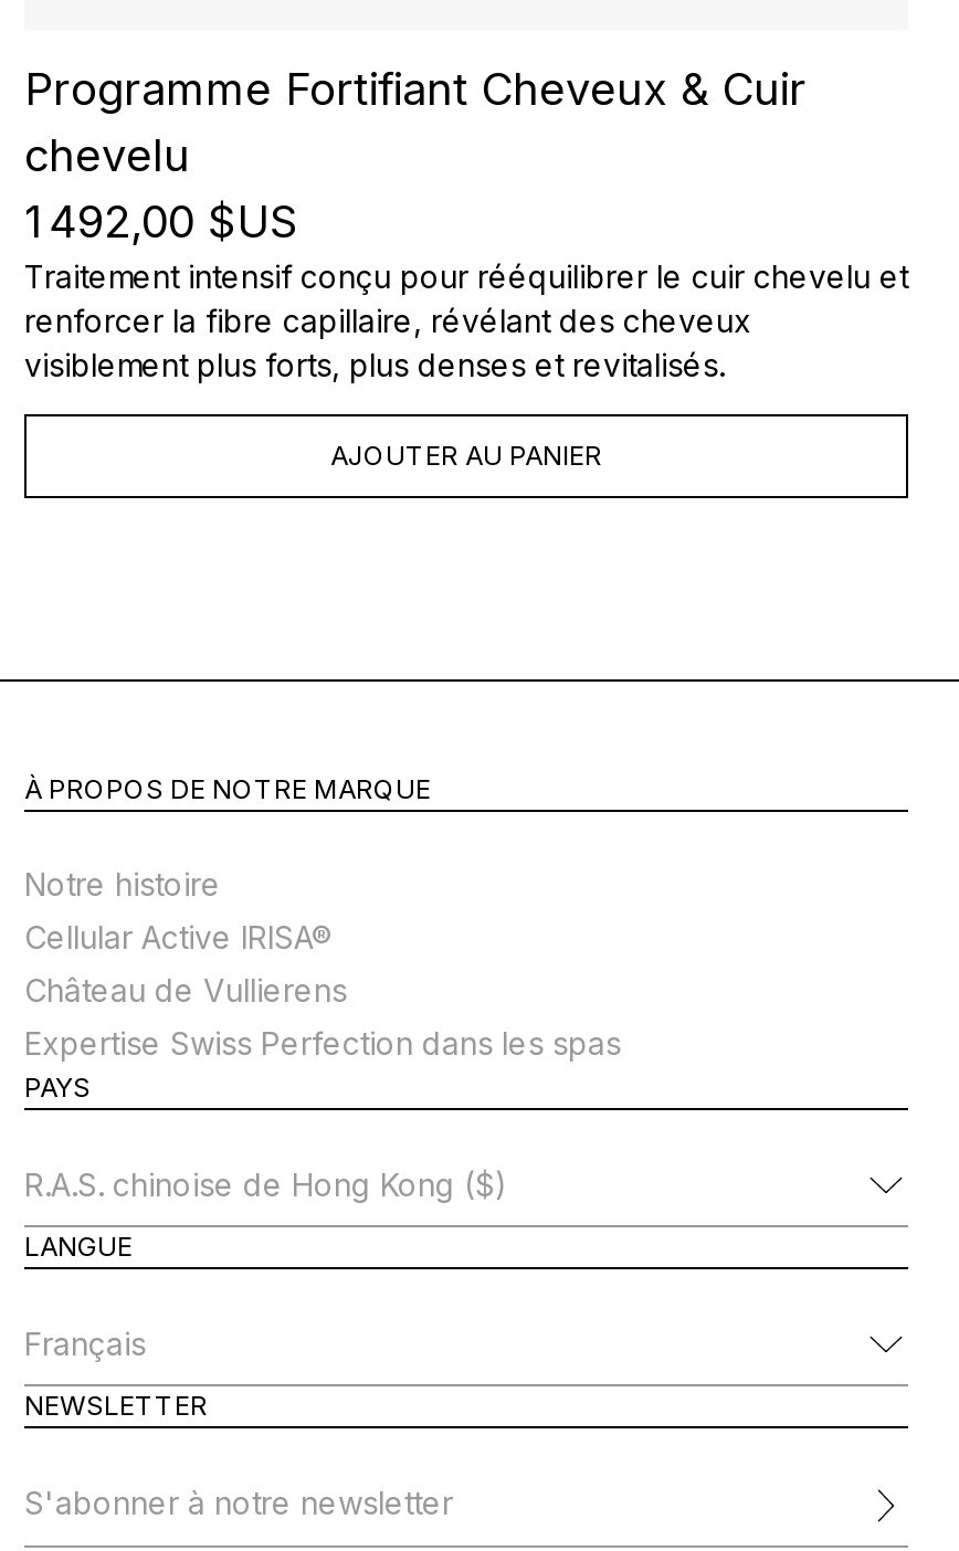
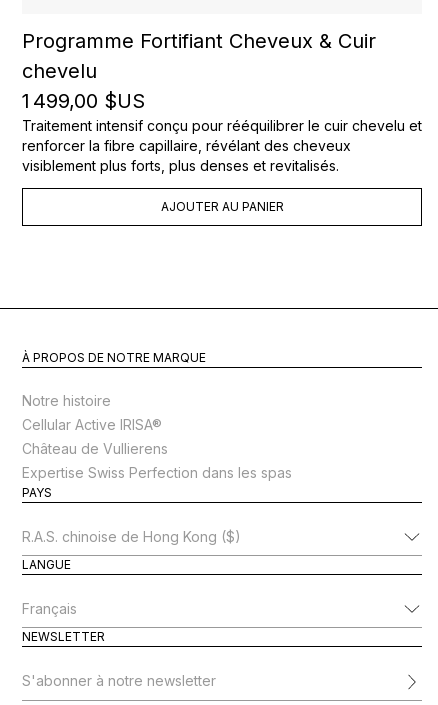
- 1 492,00 $US
+ 1 499,00 $US
